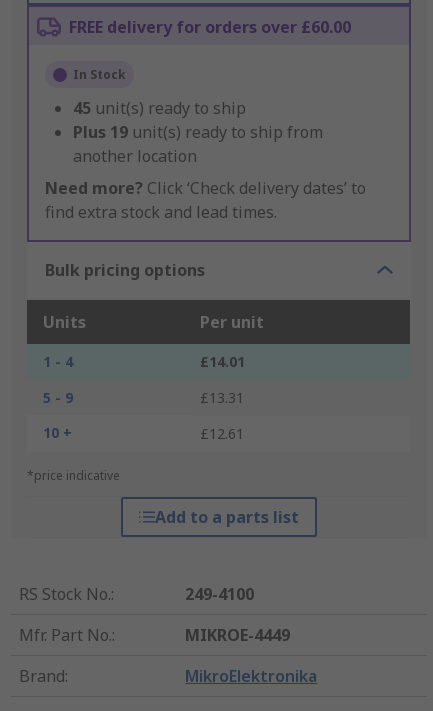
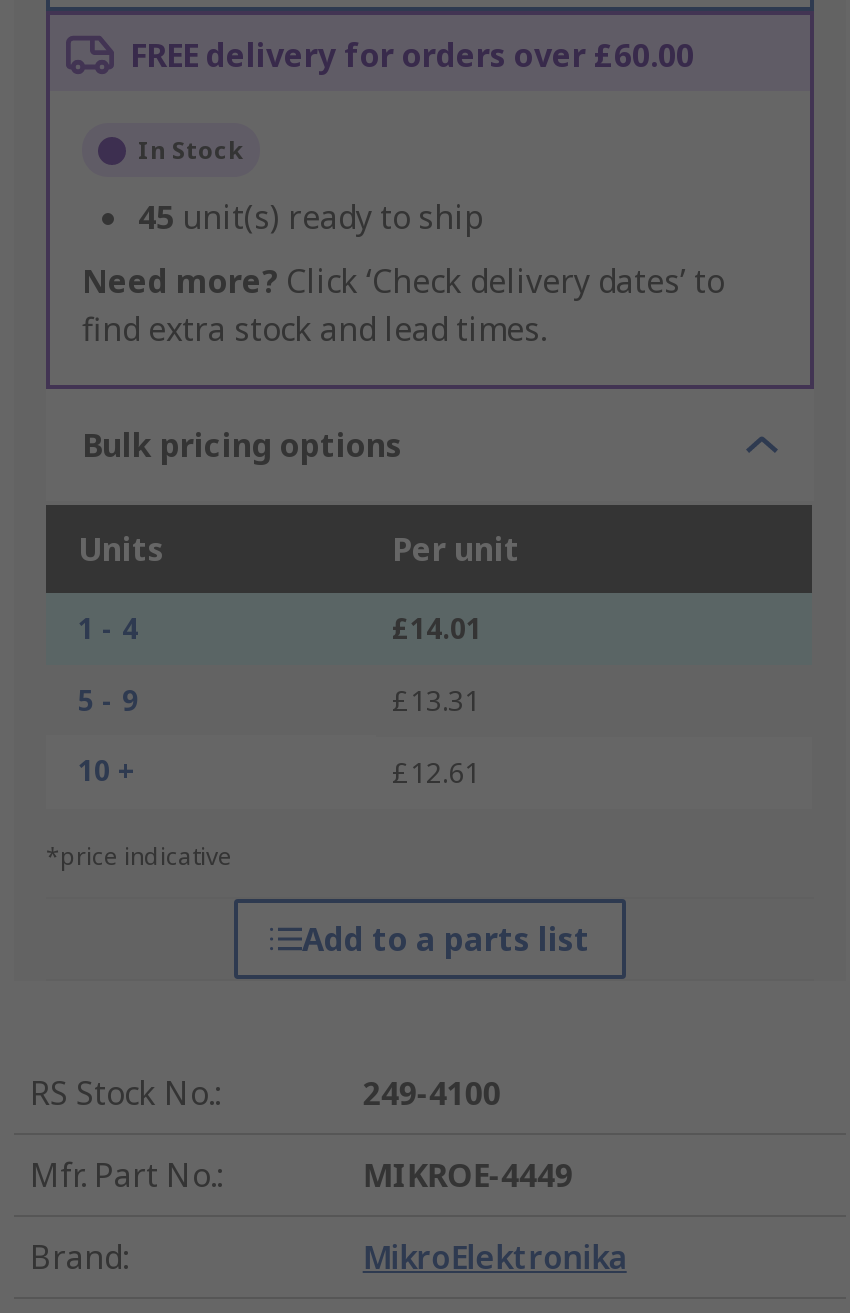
- Plus 19 unit(s) ready to ship from
- another location
